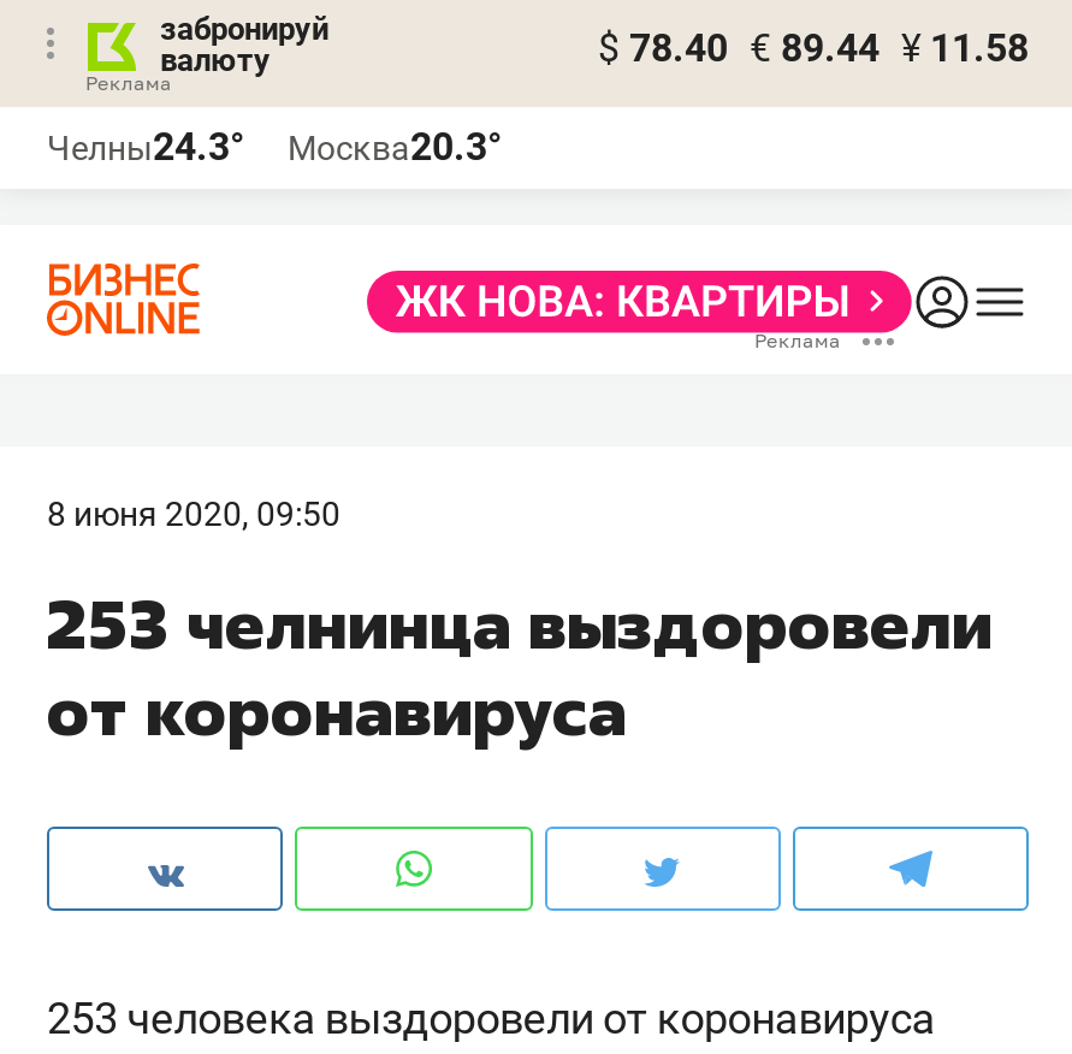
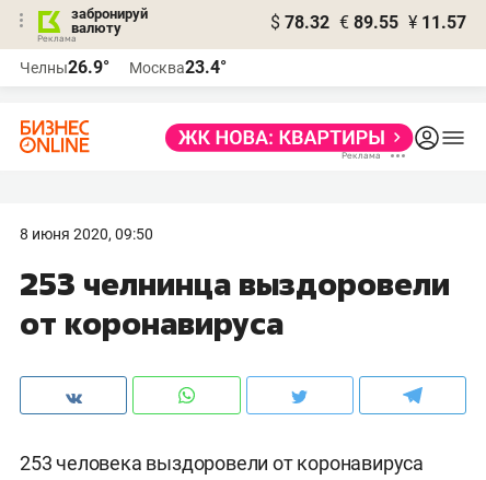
- $ 78.40 € 89.44 ¥ 11.58
+ $ 78.32 € 89.55 ¥ 11.57

- Челны24.3°
+ Челны26.9°

- Москва20.3°
+ Москва23.4°
